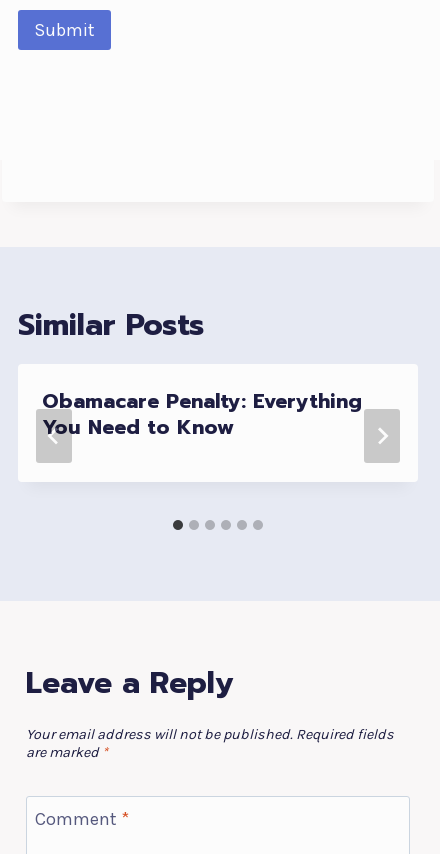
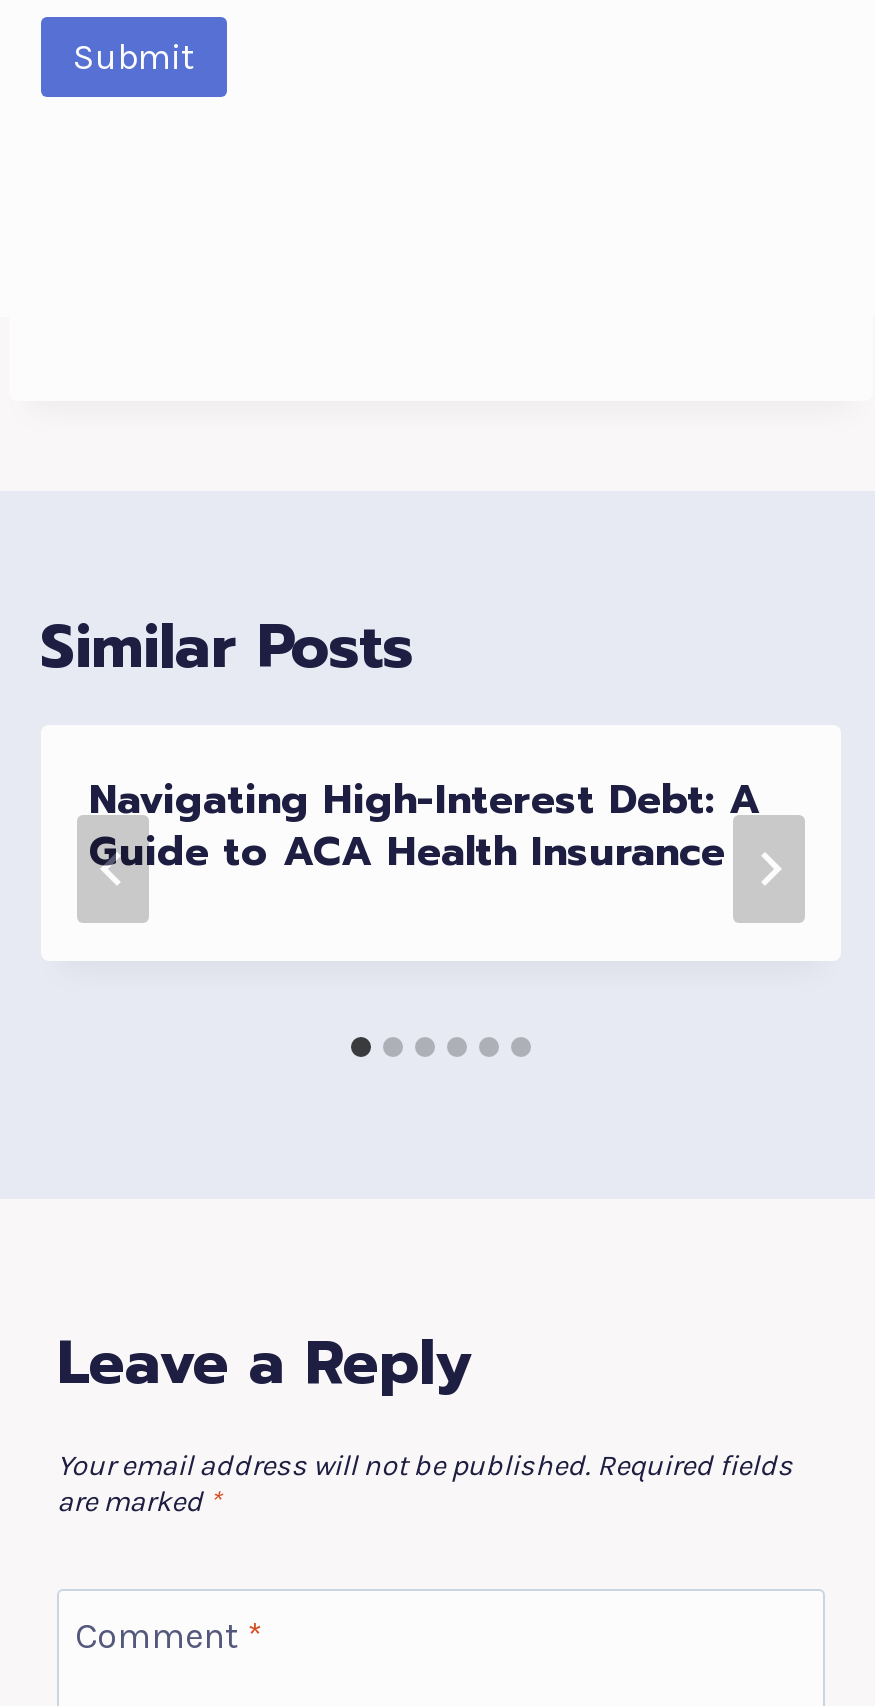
- Obamacare Penalty: Everything
- You Need to Know
+ Navigating High-Interest Debt: A
+ Guide to ACA Health Insurance
